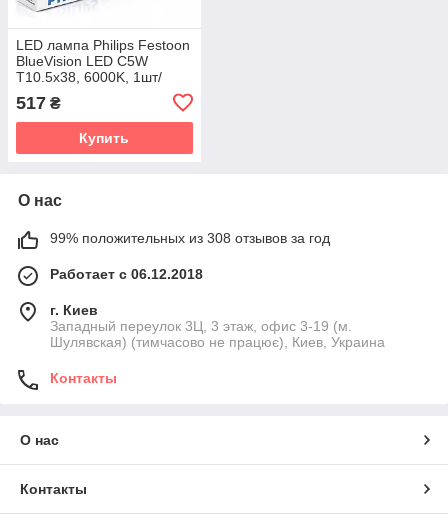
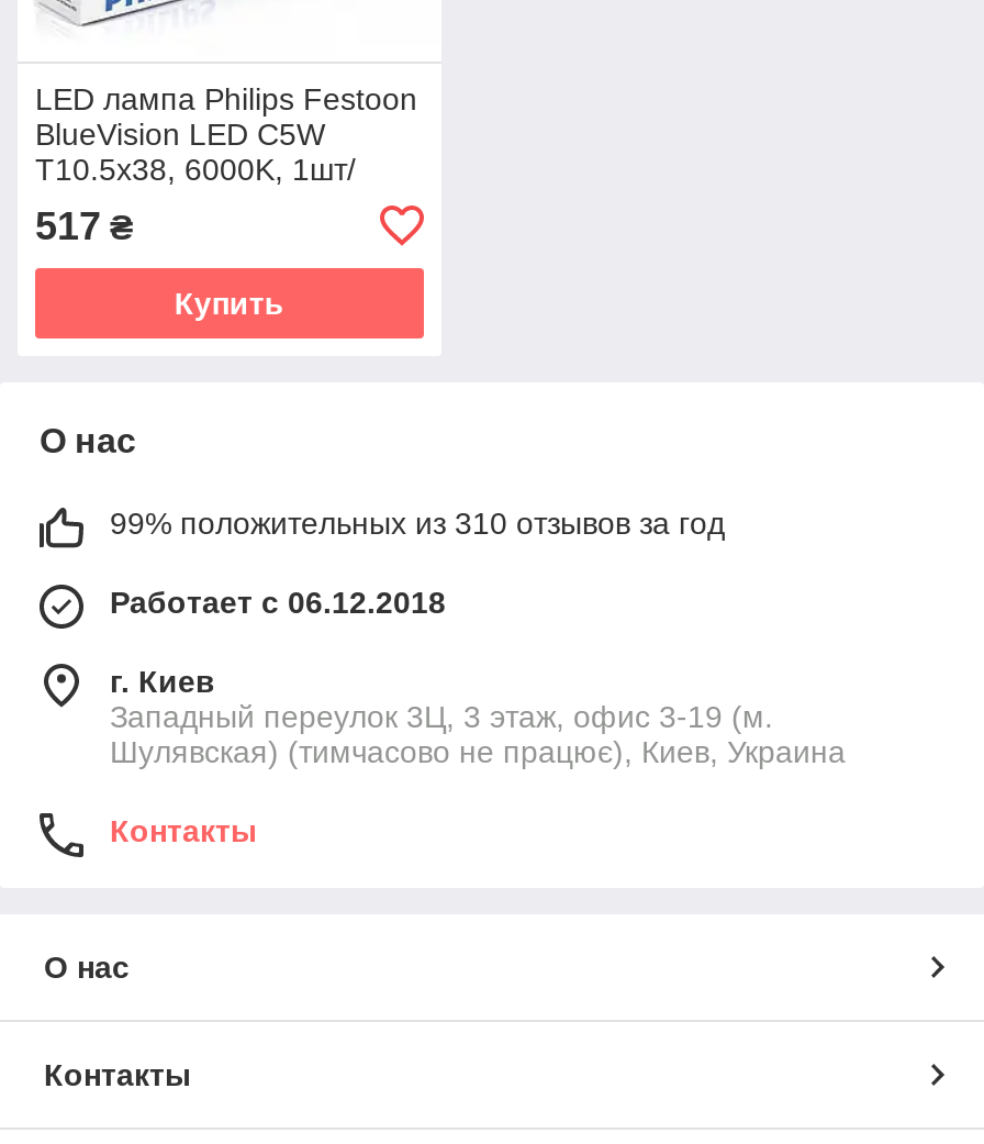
- 99% положительных из 308 отзывов за год
+ 99% положительных из 310 отзывов за год
